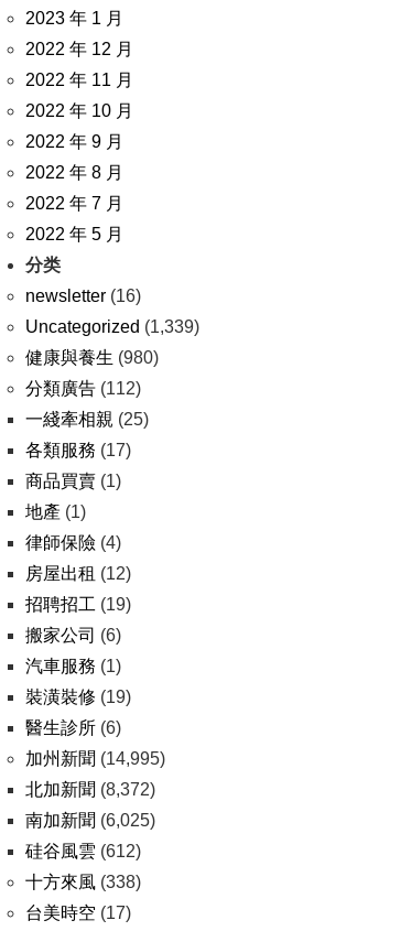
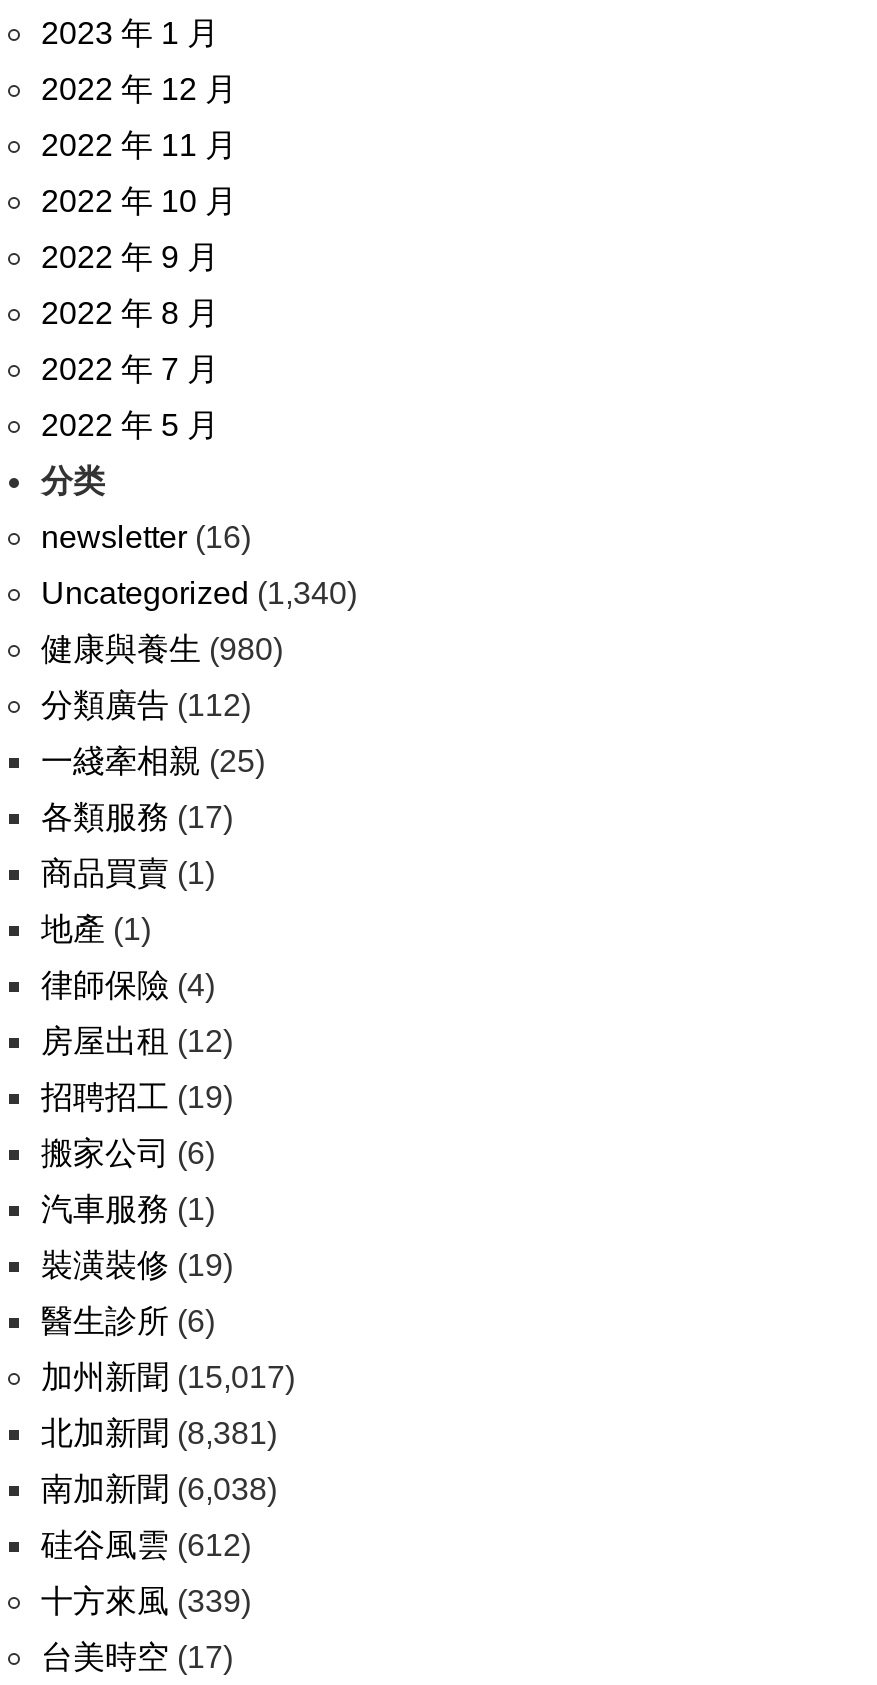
- Uncategorized (1,339)
+ Uncategorized (1,340)

- 加州新聞(14,995)
+ 加州新聞(15,017)

- 北加新聞(8,372)
+ 北加新聞(8,381)

- 南加新聞(6,025)
+ 南加新聞(6,038)

- 十方來風(338)
+ 十方來風(339)
